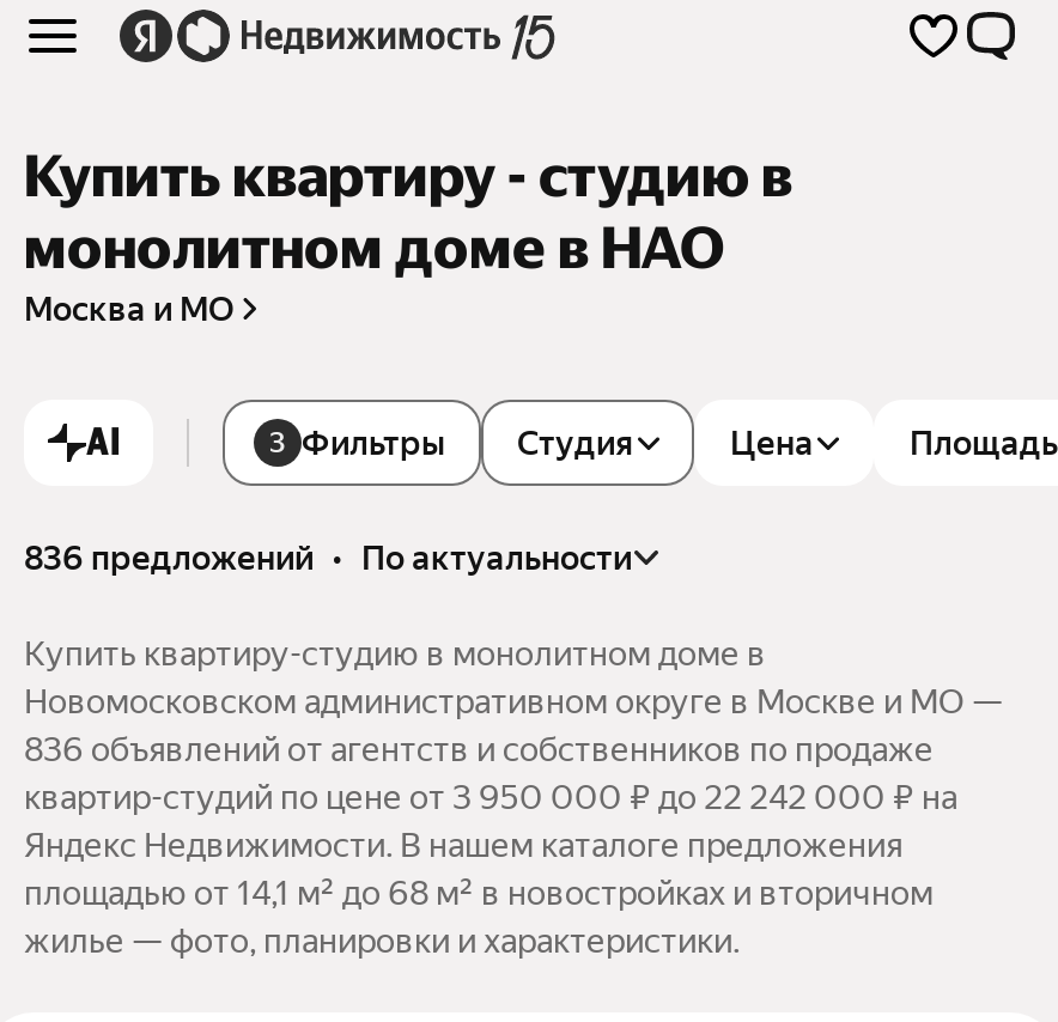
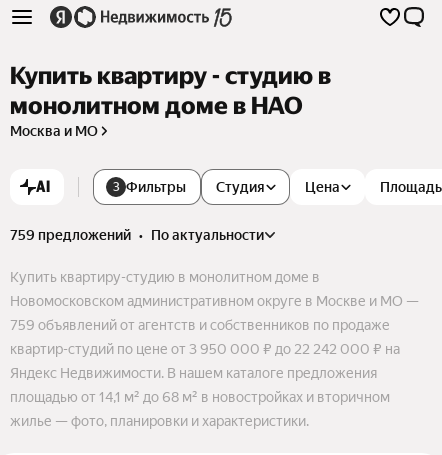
- 836 предложений • по актуальности
+ 759 предложений • по актуальности

- 836 объявлений от агентств и собственников по продаже
+ 759 объявлений от агентств и собственников по продаже
